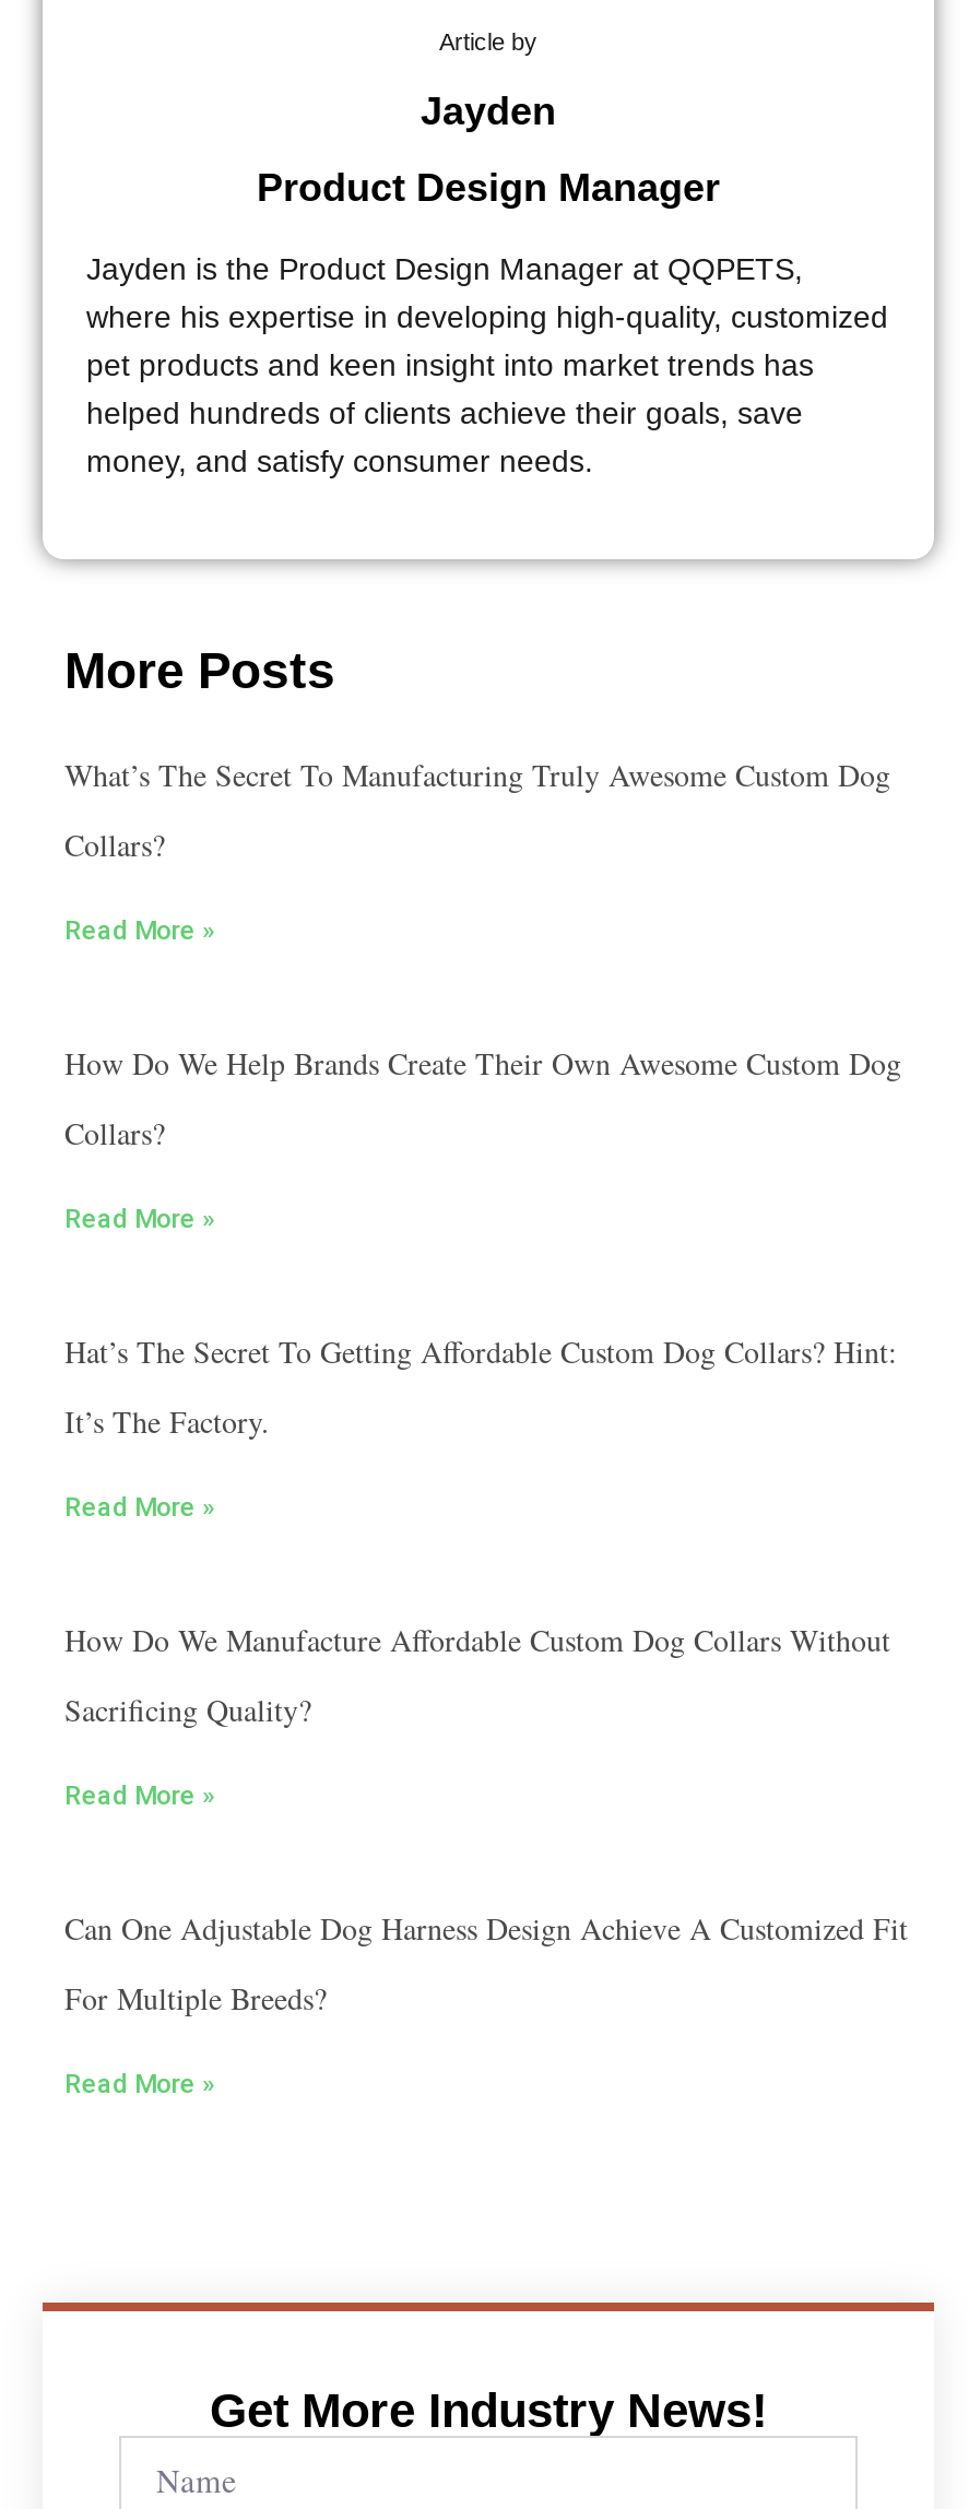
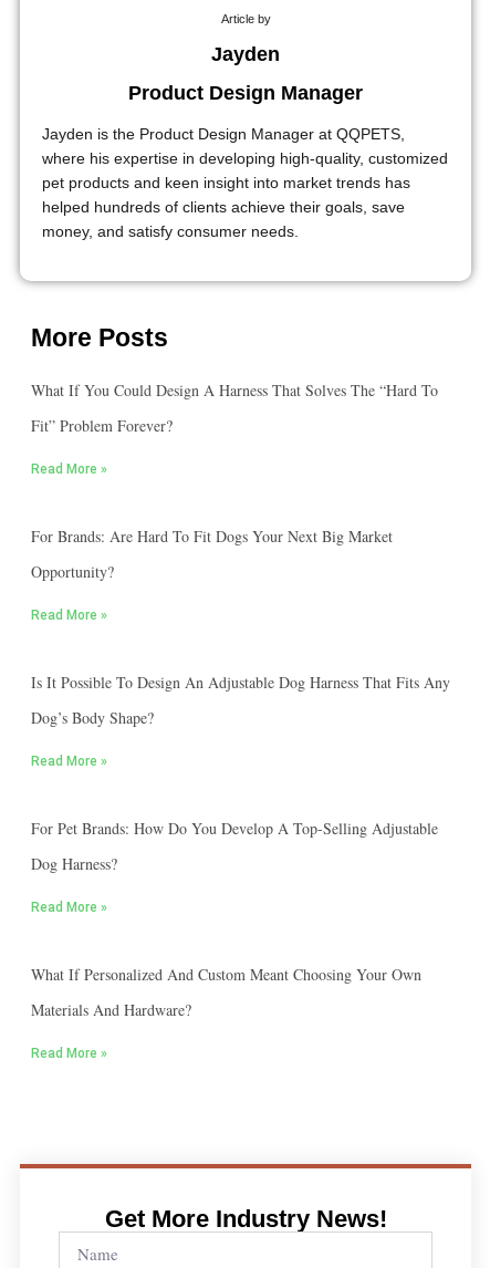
- What’s The Secret To Manufacturing Truly Awesome Custom Dog
+ What If You Could Design A Harness That Solves The “hard To

- Collars?
+ Fit” Problem Forever?

- How Do We Help Brands Create Their Own Awesome Custom Dog
+ For Brands: Are Hard To Fit Dogs Your Next Big Market

- Collars?
+ Opportunity?

- Hat’s The Secret To Getting Affordable Custom Dog Collars? Hint:
+ Is It Possible To Design An Adjustable Dog Harness That Fits Any

- It’s The Factory.
+ Dog’s Body Shape?

- How Do We Manufacture Affordable Custom Dog Collars Without
+ For Pet Brands: How Do You Develop A Top-Selling Adjustable

- Sacrificing Quality?
+ Dog Harness?

- Can One Adjustable Dog Harness Design Achieve A Customized Fit
+ What If Personalized And Custom Meant Choosing Your Own

- For Multiple Breeds?
+ Materials And Hardware?
